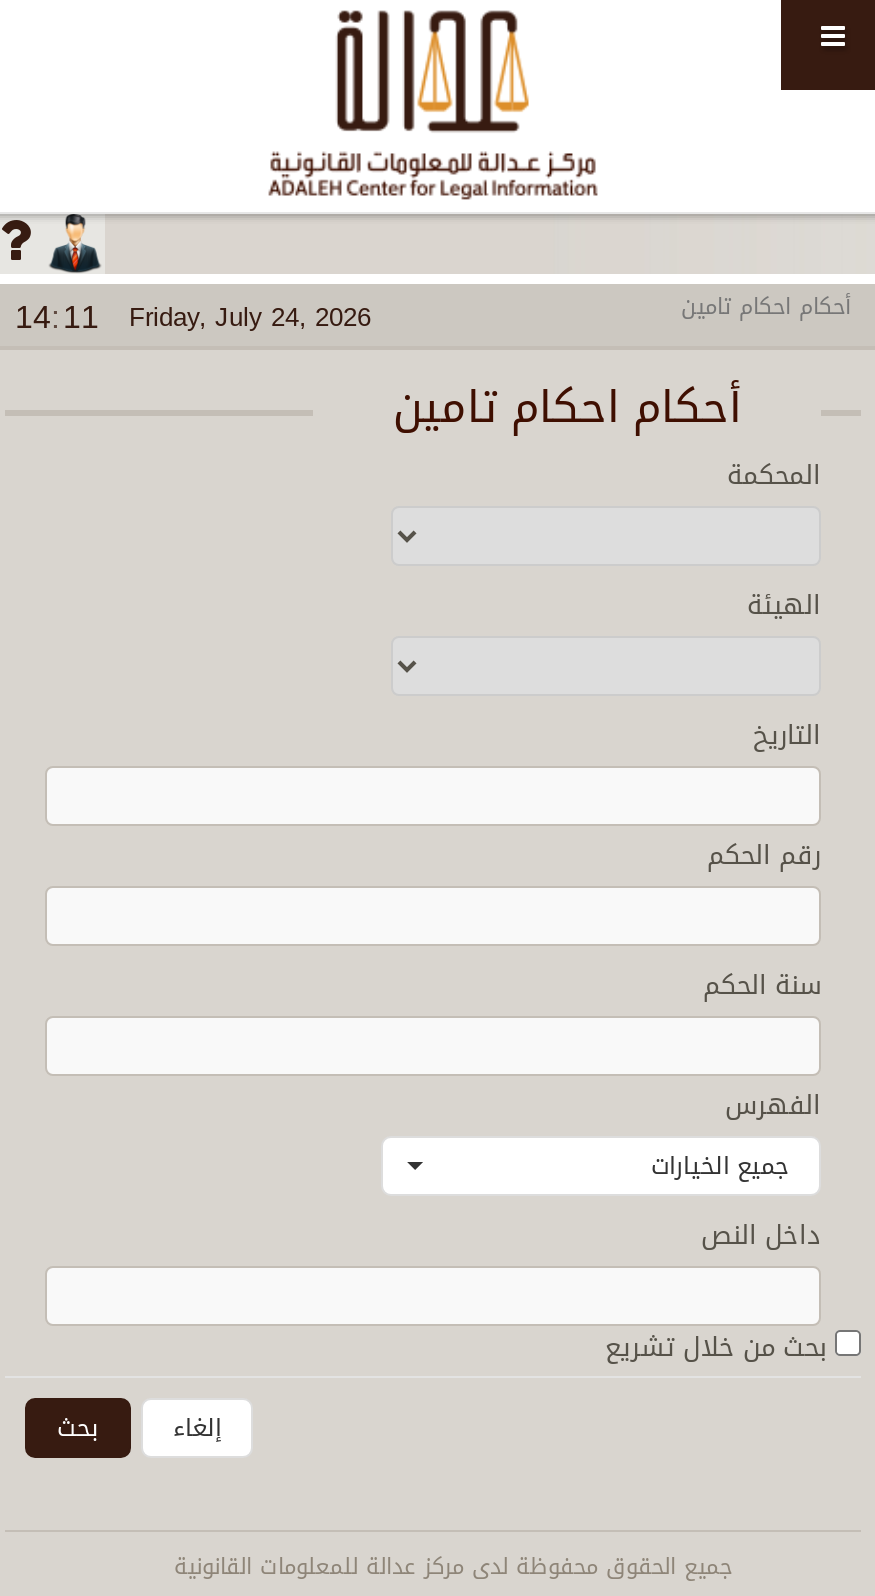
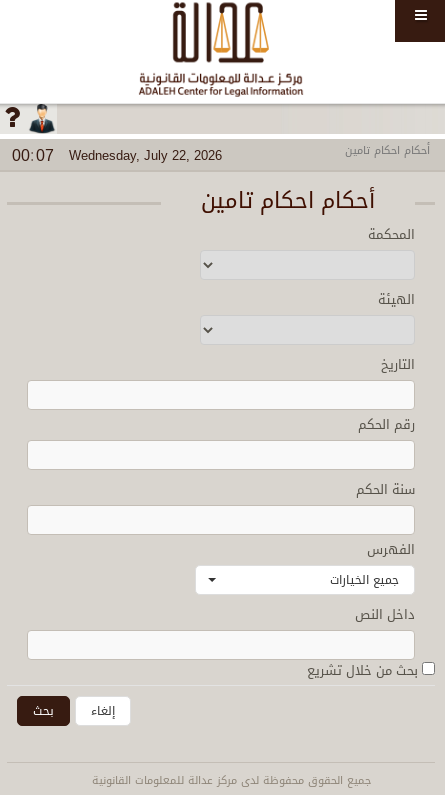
- 14: 11 Friday, July 24, 2026
+ 00: 07 Wednesday, July 22, 2026
